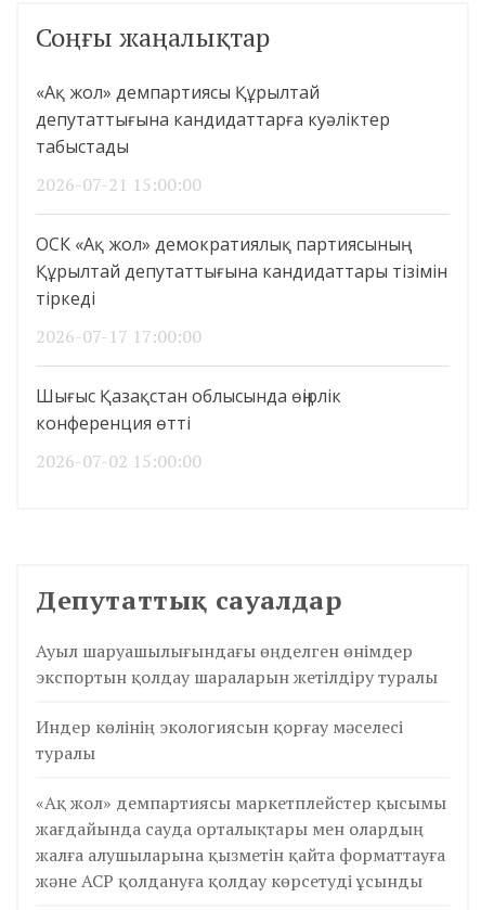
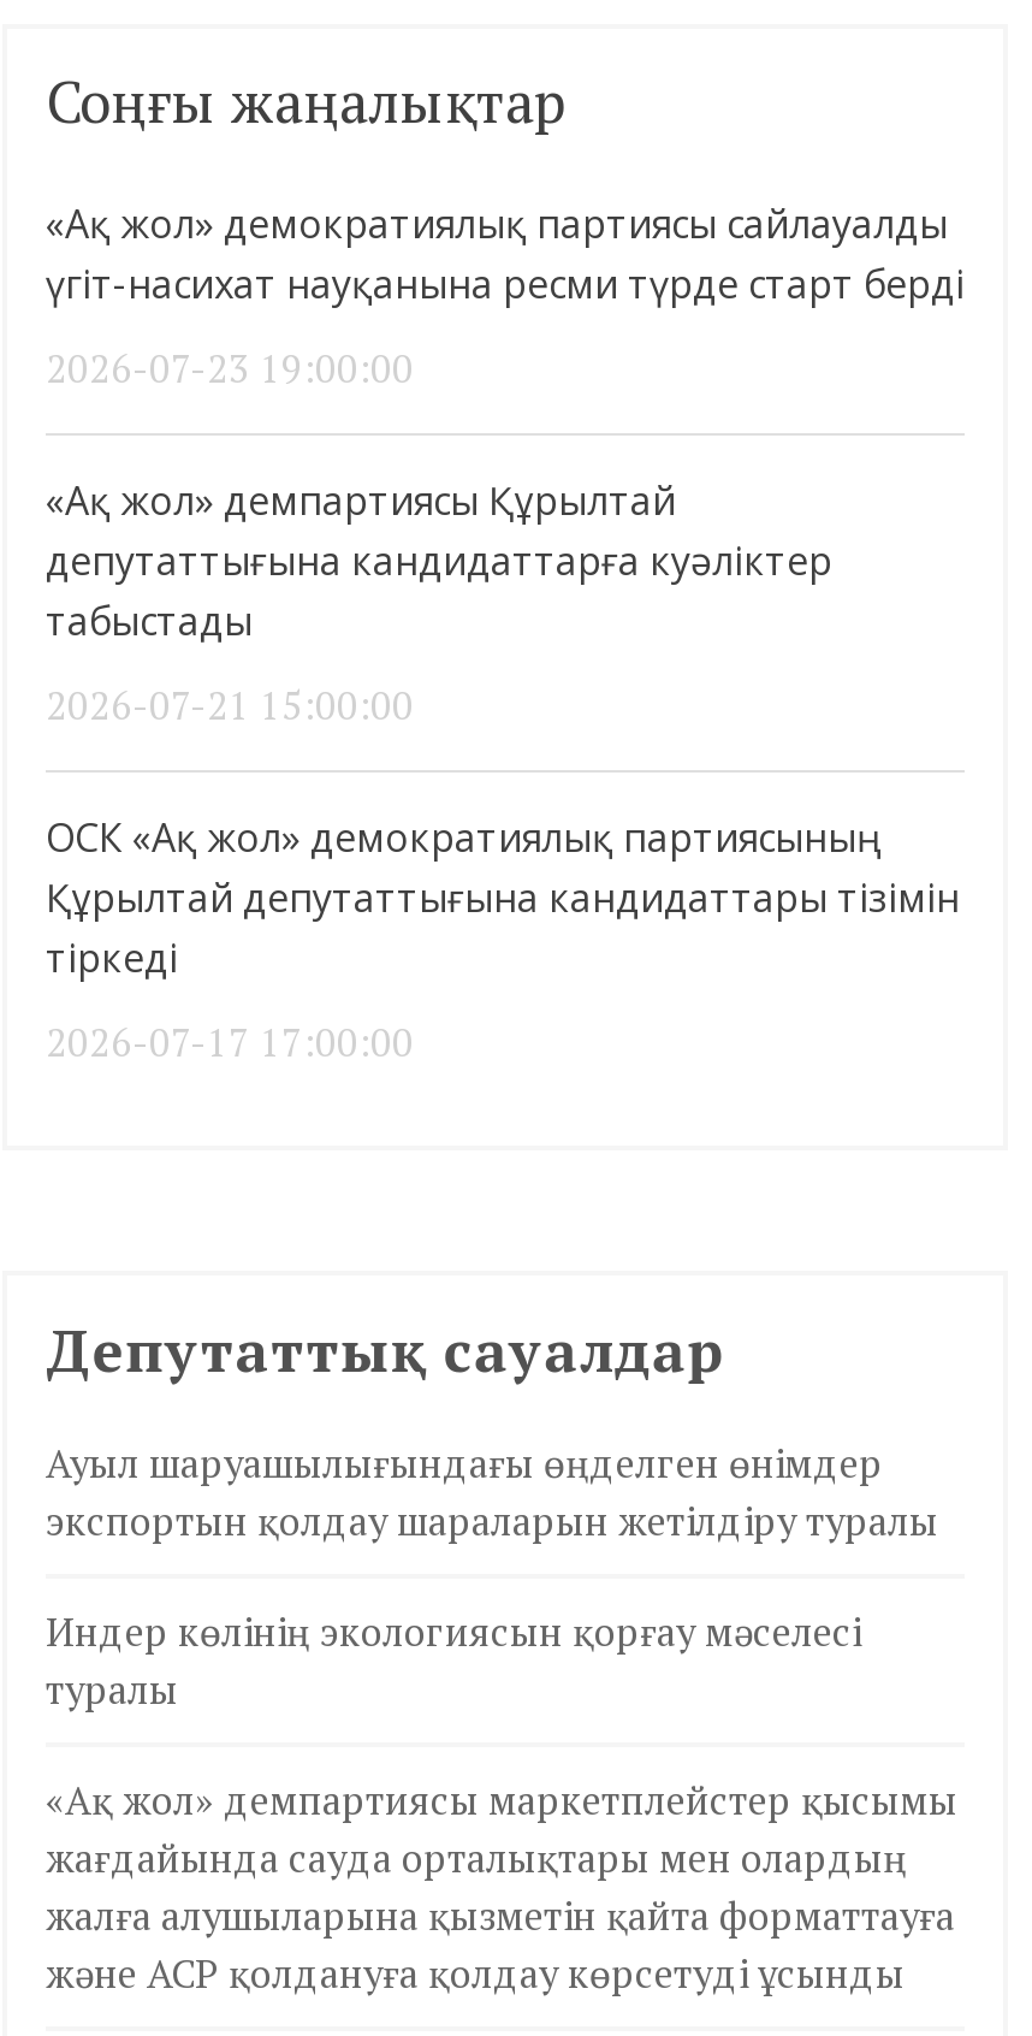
+ «Ақ жол» демократиялық партиясы сайлауалды
+ үгіт-насихат науқанына ресми түрде старт берді
+ 2026-07-23 19:00:00

moved down: «Ақ жол» демпартиясы Құрылтай | депутаттығына кандидаттарға куәліктер | табыстады | 2026-07-21 15:00:00 | ОСК «Ақ жол» демократиялық партиясының | Құрылтай депутаттығына кандидаттары тізімін | тіркеді | 2026-07-17 17:00:00

- Шығыс Қазақстан облысында өңірлік
- конференция өтті
- 2026-07-02 15:00:00
